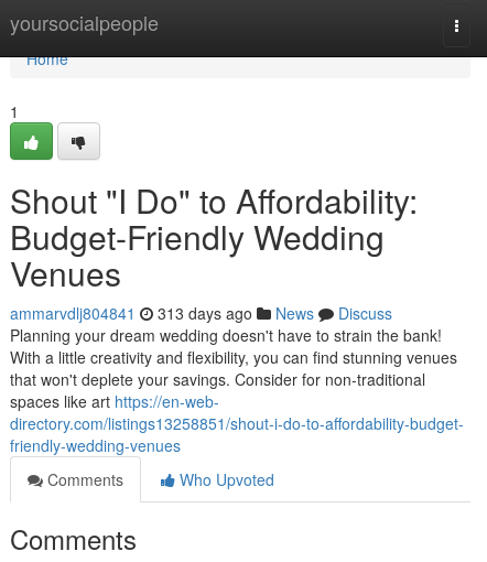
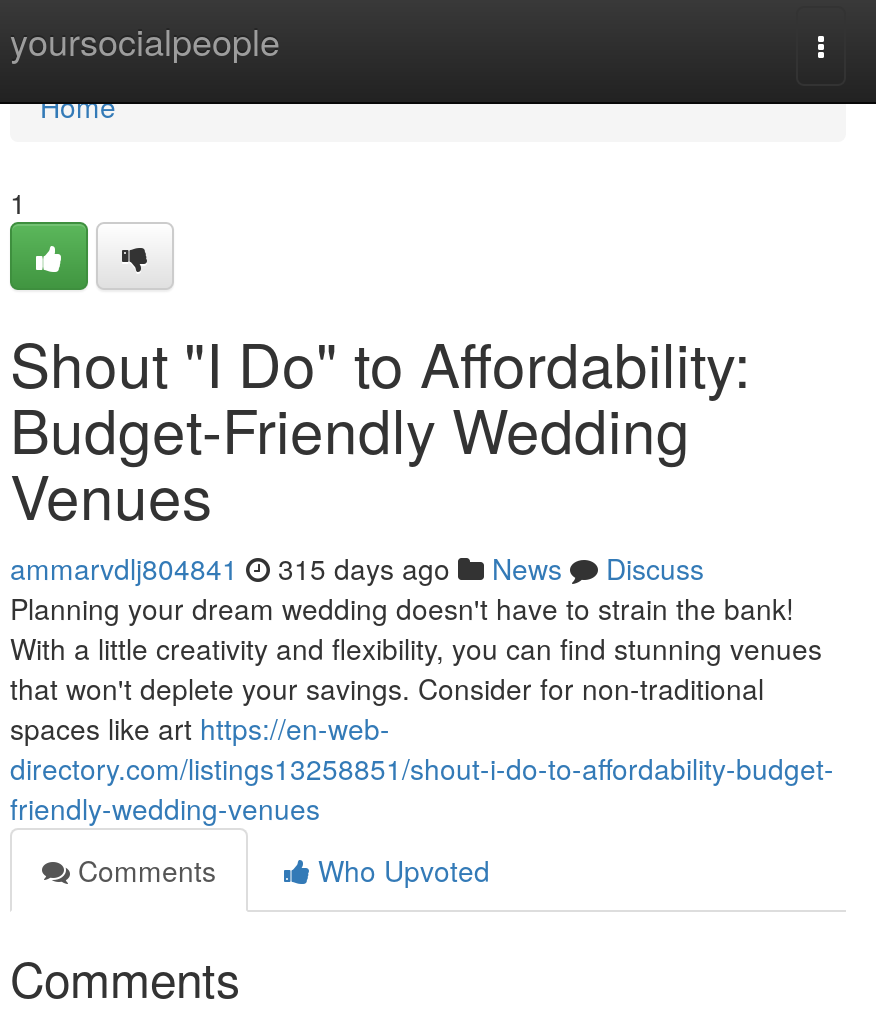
- ammarvdlj804841 313 days ago News Discuss
+ ammarvdlj804841 315 days ago News Discuss
